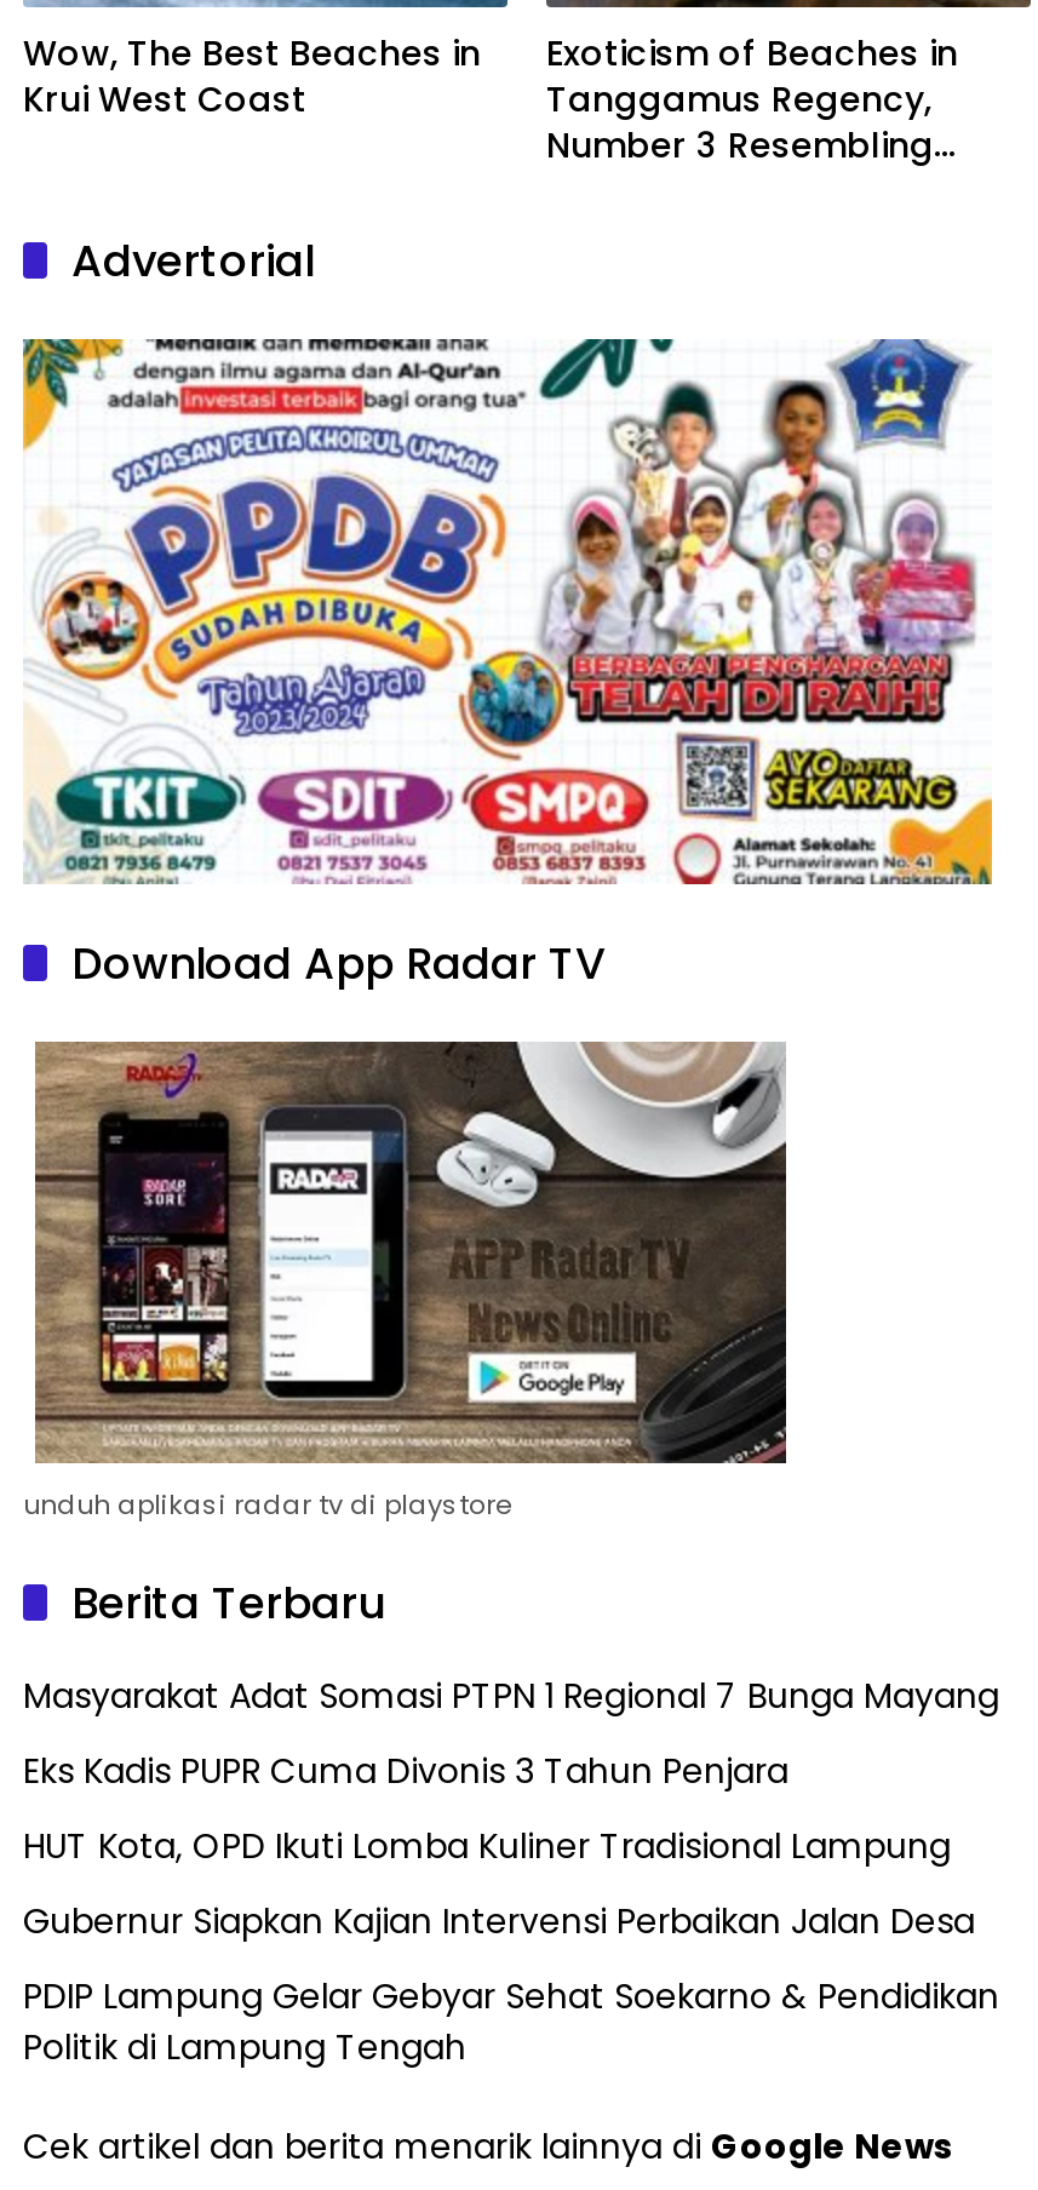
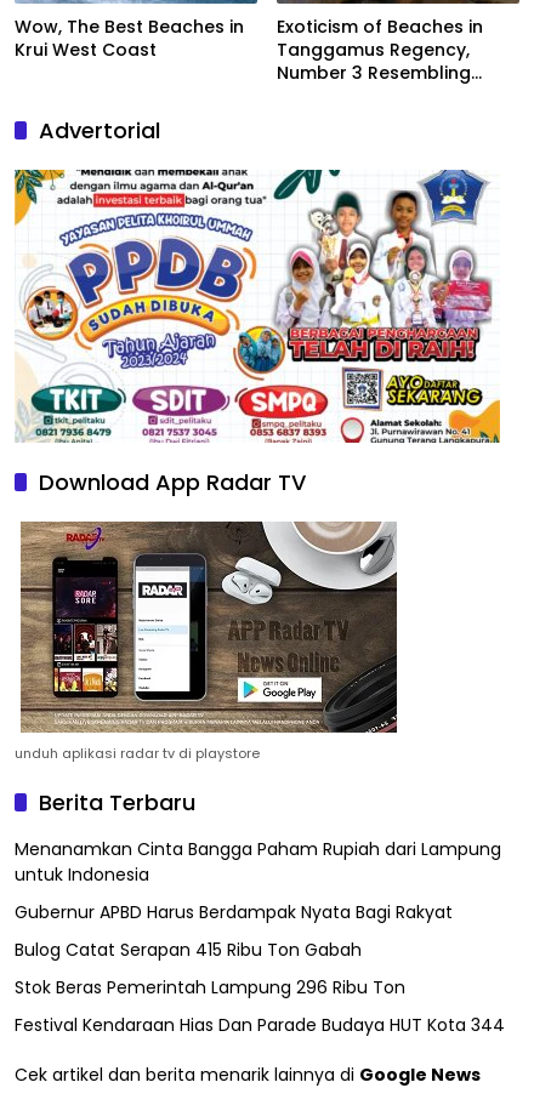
- Masyarakat Adat Somasi PTPN 1 Regional 7 Bunga Mayang
+ Menanamkan Cinta Bangga Paham Rupiah dari Lampung
+ untuk Indonesia

- Eks Kadis PUPR Cuma Divonis 3 Tahun Penjara
+ Gubernur APBD Harus Berdampak Nyata Bagi Rakyat

- HUT Kota, OPD Ikuti Lomba Kuliner Tradisional Lampung
+ Bulog Catat Serapan 415 Ribu Ton Gabah

- Gubernur Siapkan Kajian Intervensi Perbaikan Jalan Desa
+ Stok Beras Pemerintah Lampung 296 Ribu Ton

- PDIP Lampung Gelar Gebyar Sehat Soekarno & Pendidikan
- Politik di Lampung Tengah
+ Festival Kendaraan Hias Dan Parade Budaya HUT Kota 344
